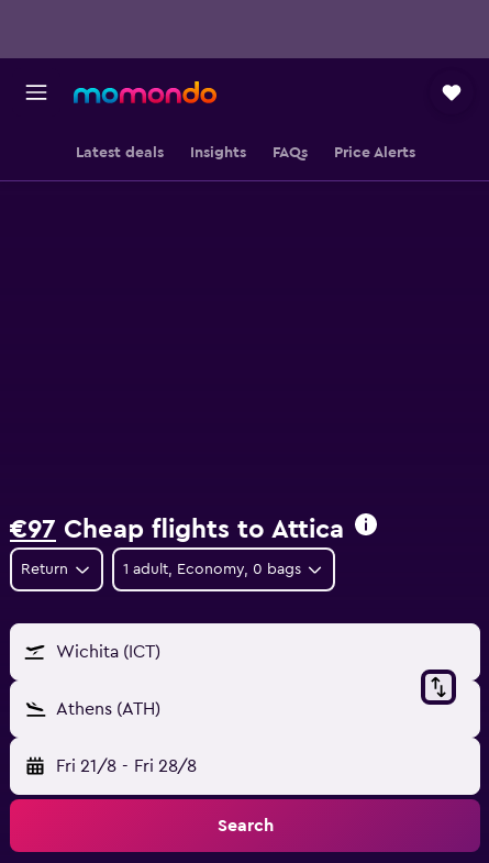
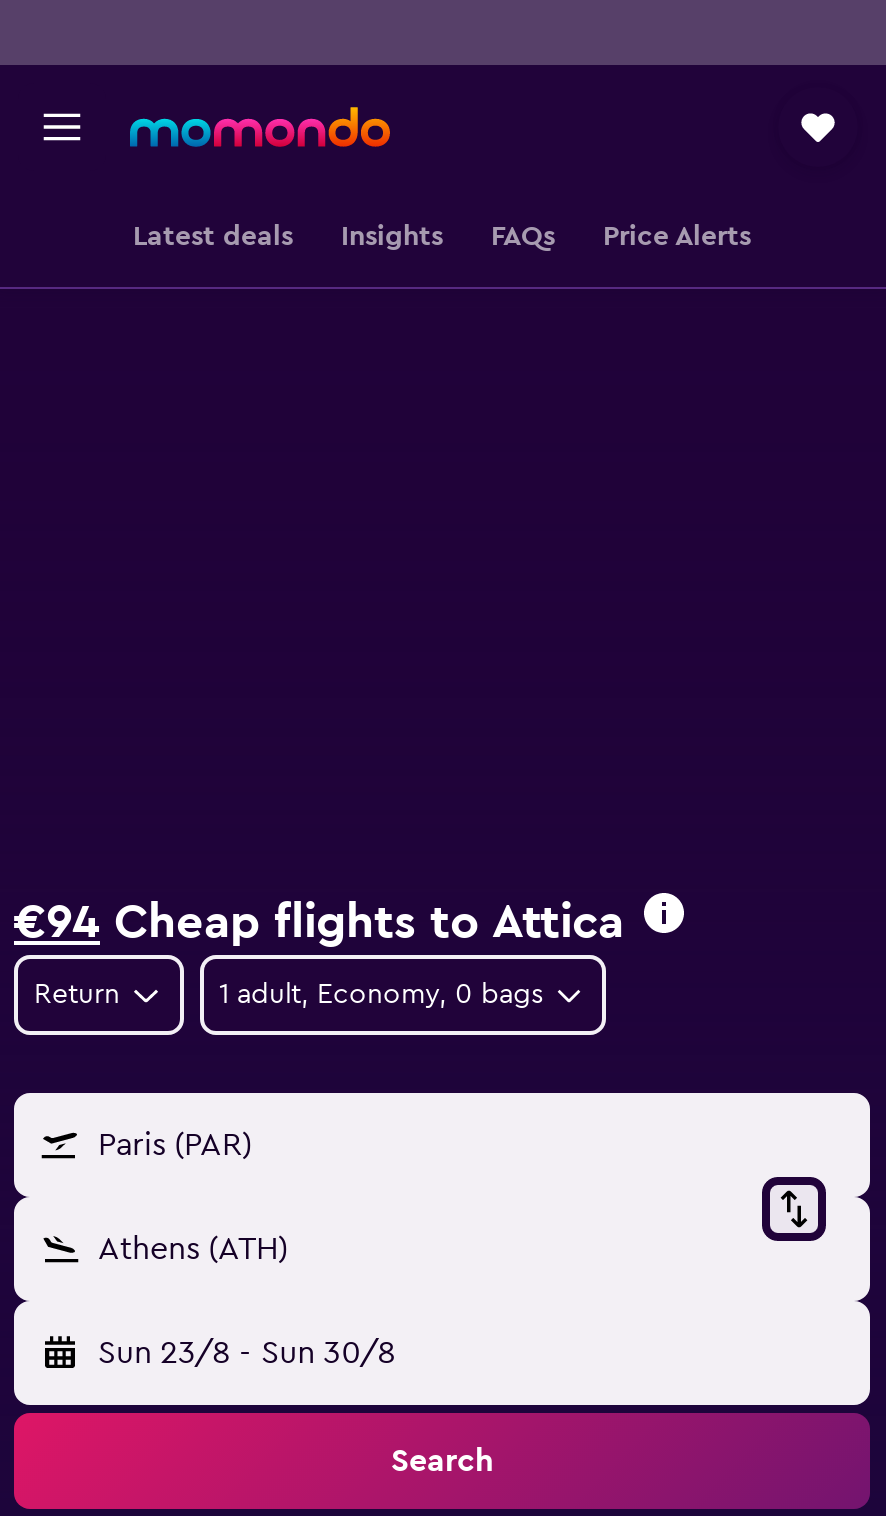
- €97 Cheap flights to Attica
+ €94 Cheap flights to Attica

- Wichita (ICT)
+ Paris (PAR)

- Fri 21/8 - Fri 28/8
+ Sun 23/8 - Sun 30/8
